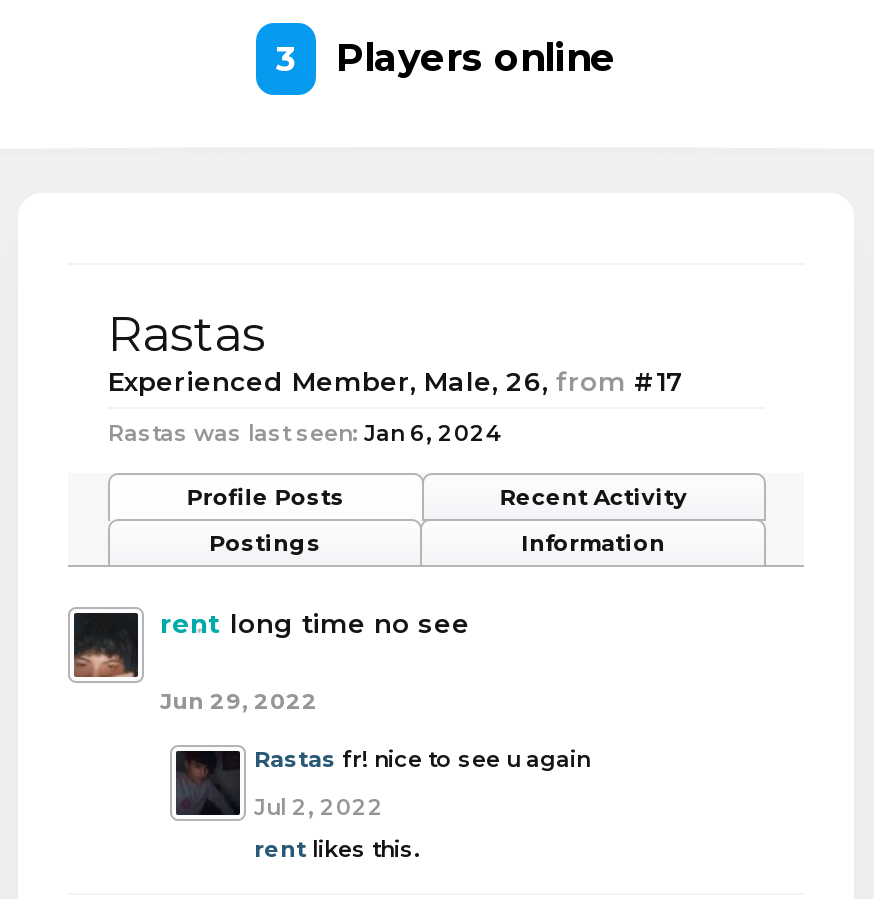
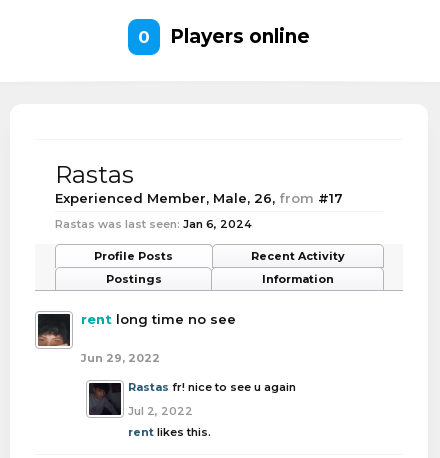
- 3 Players online
+ 0 Players online
